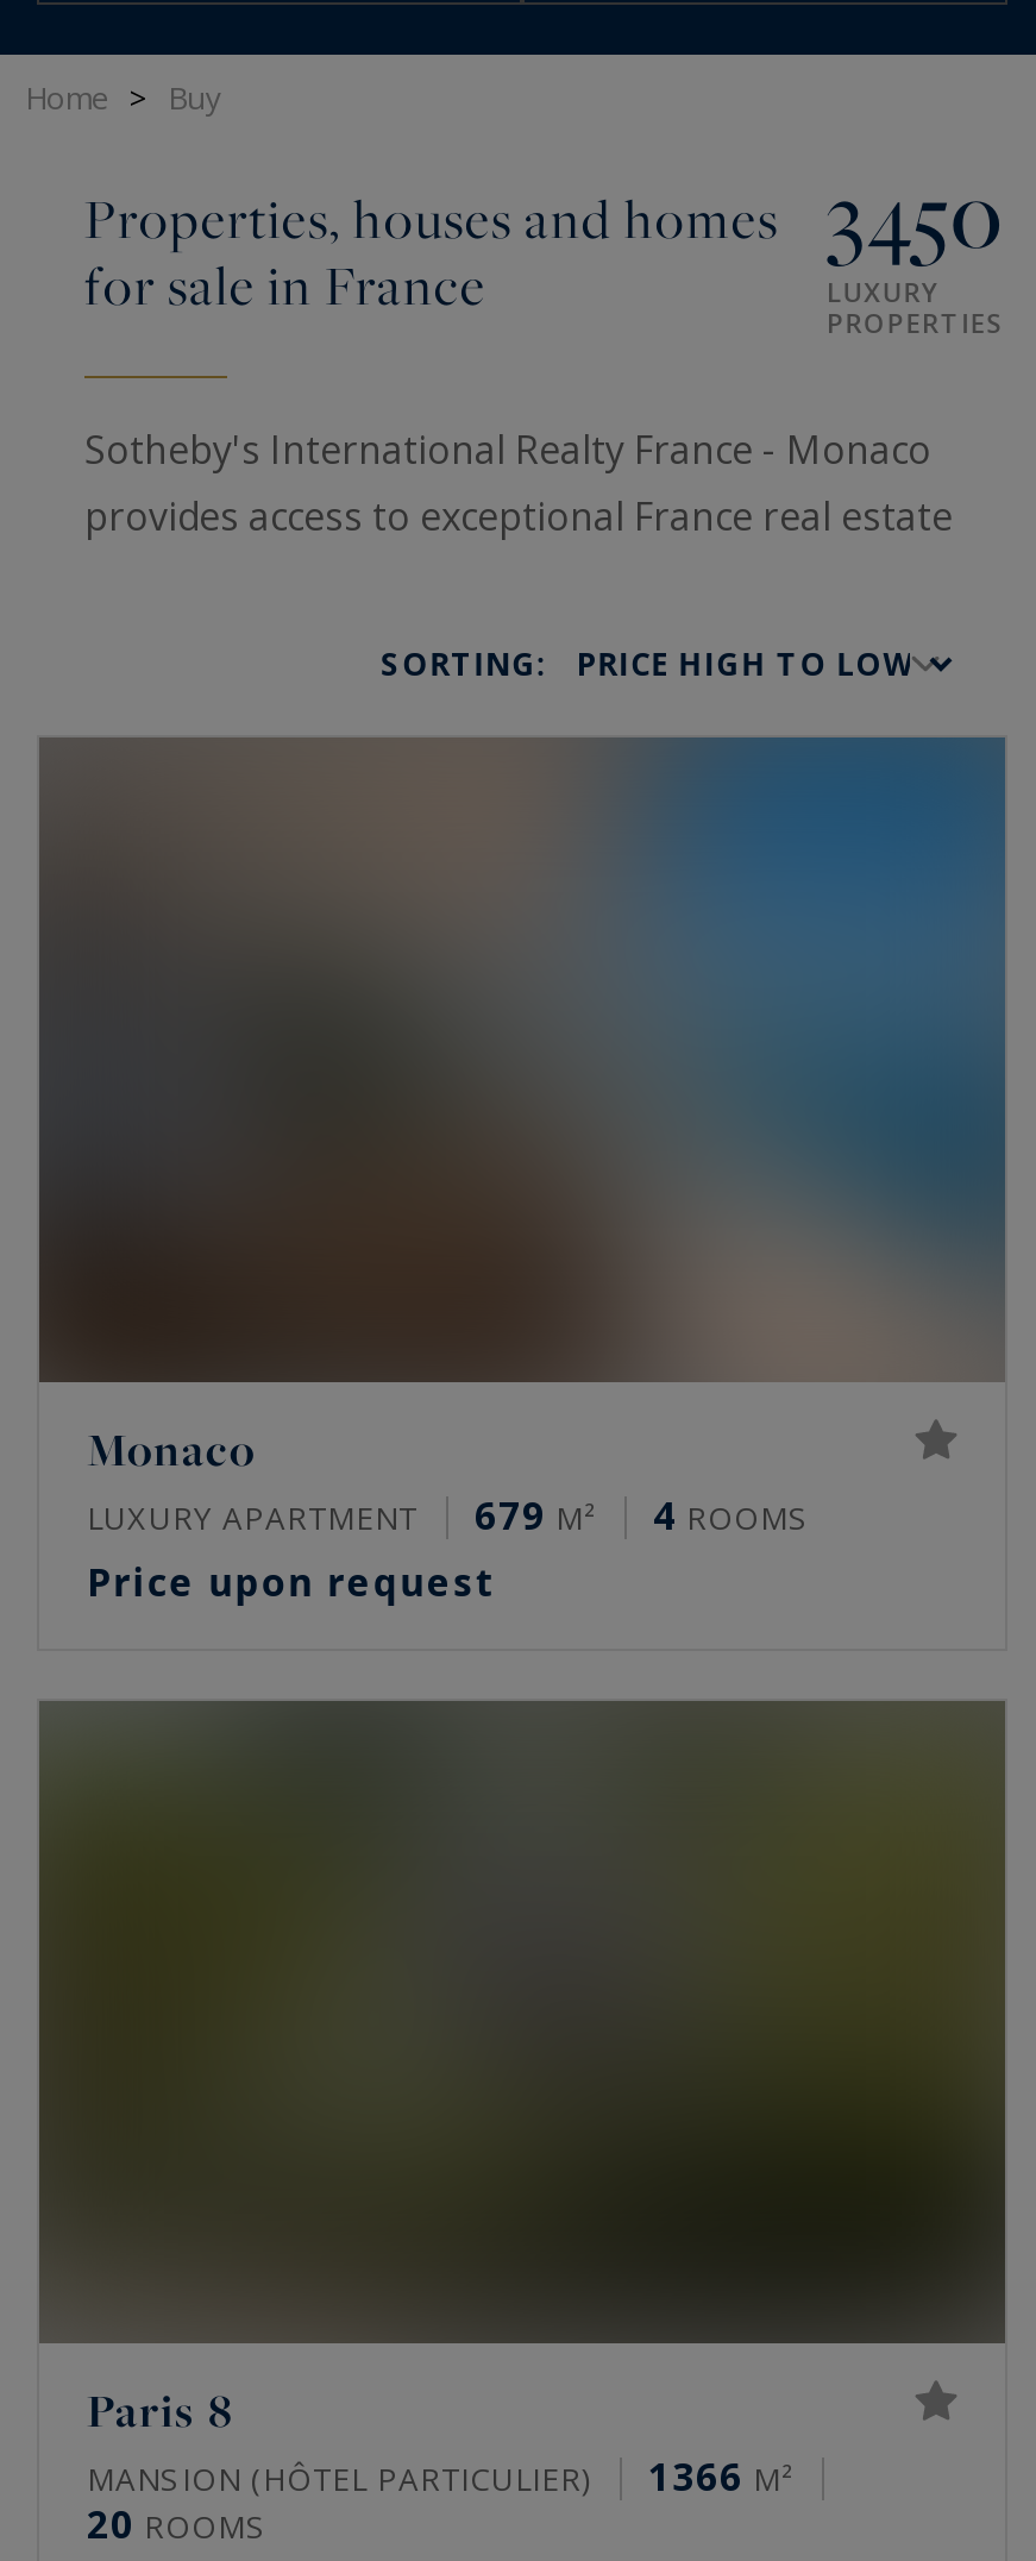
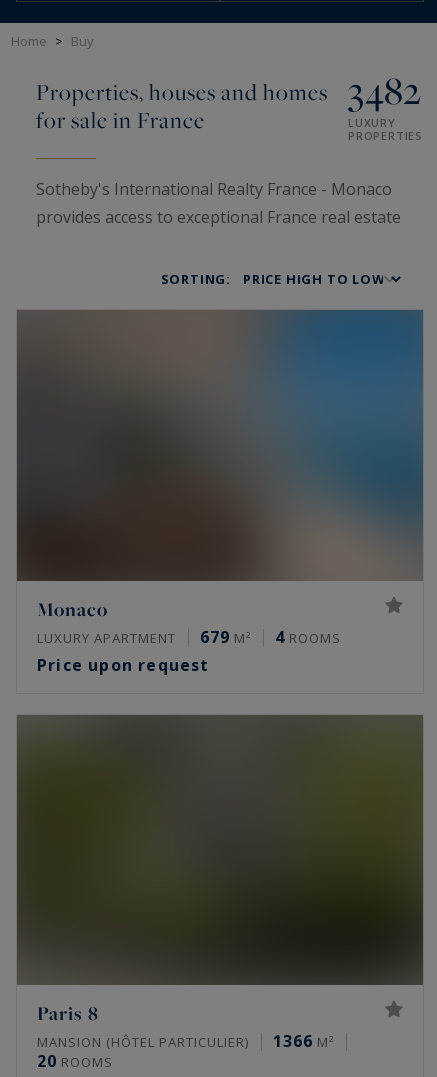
- Properties, houses and homes 3450
+ Properties, houses and homes 3482
